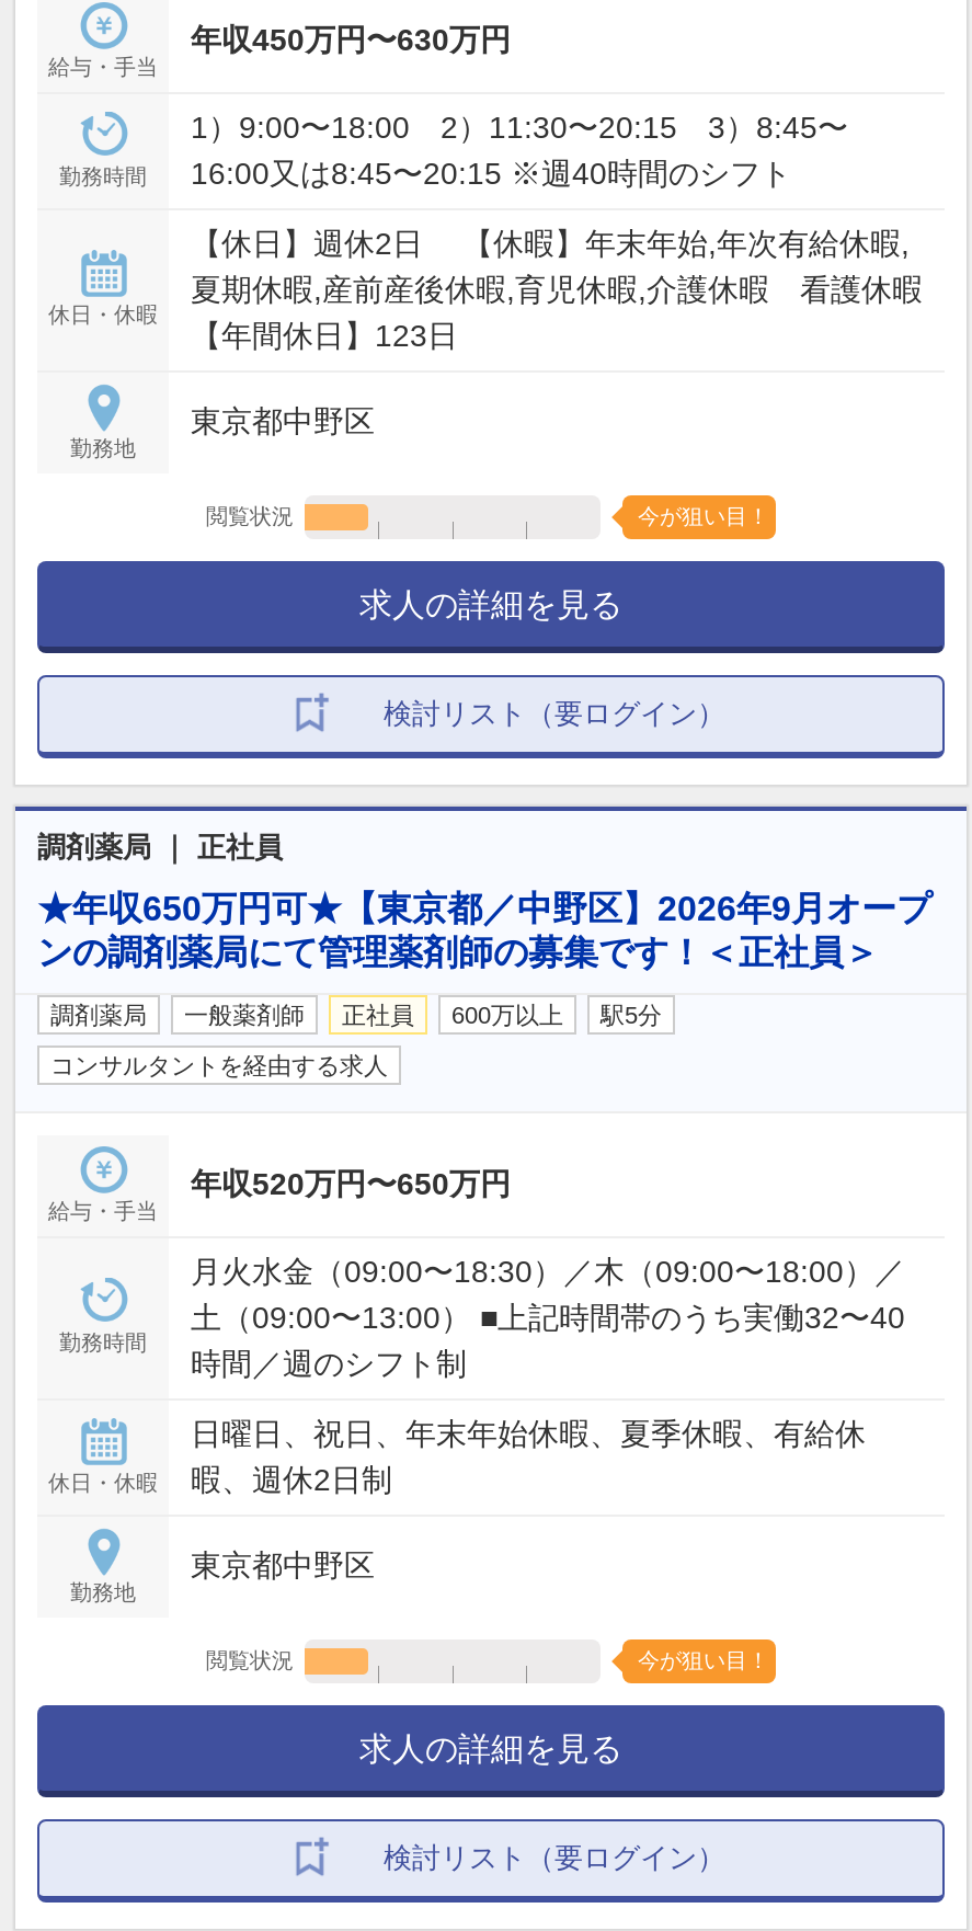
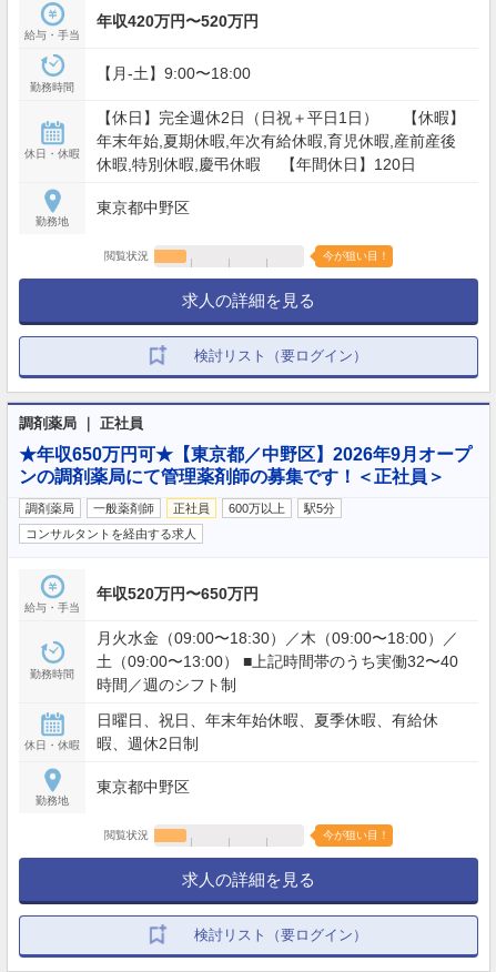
- 年収450万円〜630万円
+ 年収420万円〜520万円

- 1）9:00〜18:00 2）11:30〜20:15 3）8:45〜
- 16:00又は8:45〜20:15 ※週40時間のシフト
+ 【月-土】9:00〜18:00

- 【休日】週休2日 【休暇】年末年始,年次有給休暇,
- 夏期休暇,産前産後休暇,育児休暇,介護休暇 看護休暇
- 【年間休日】123日
+ 【休日】完全週休2日（日祝＋平日1日） 【休暇】
+ 年末年始,夏期休暇,年次有給休暇,育児休暇,産前産後
+ 休暇,特別休暇,慶弔休暇 【年間休日】120日
